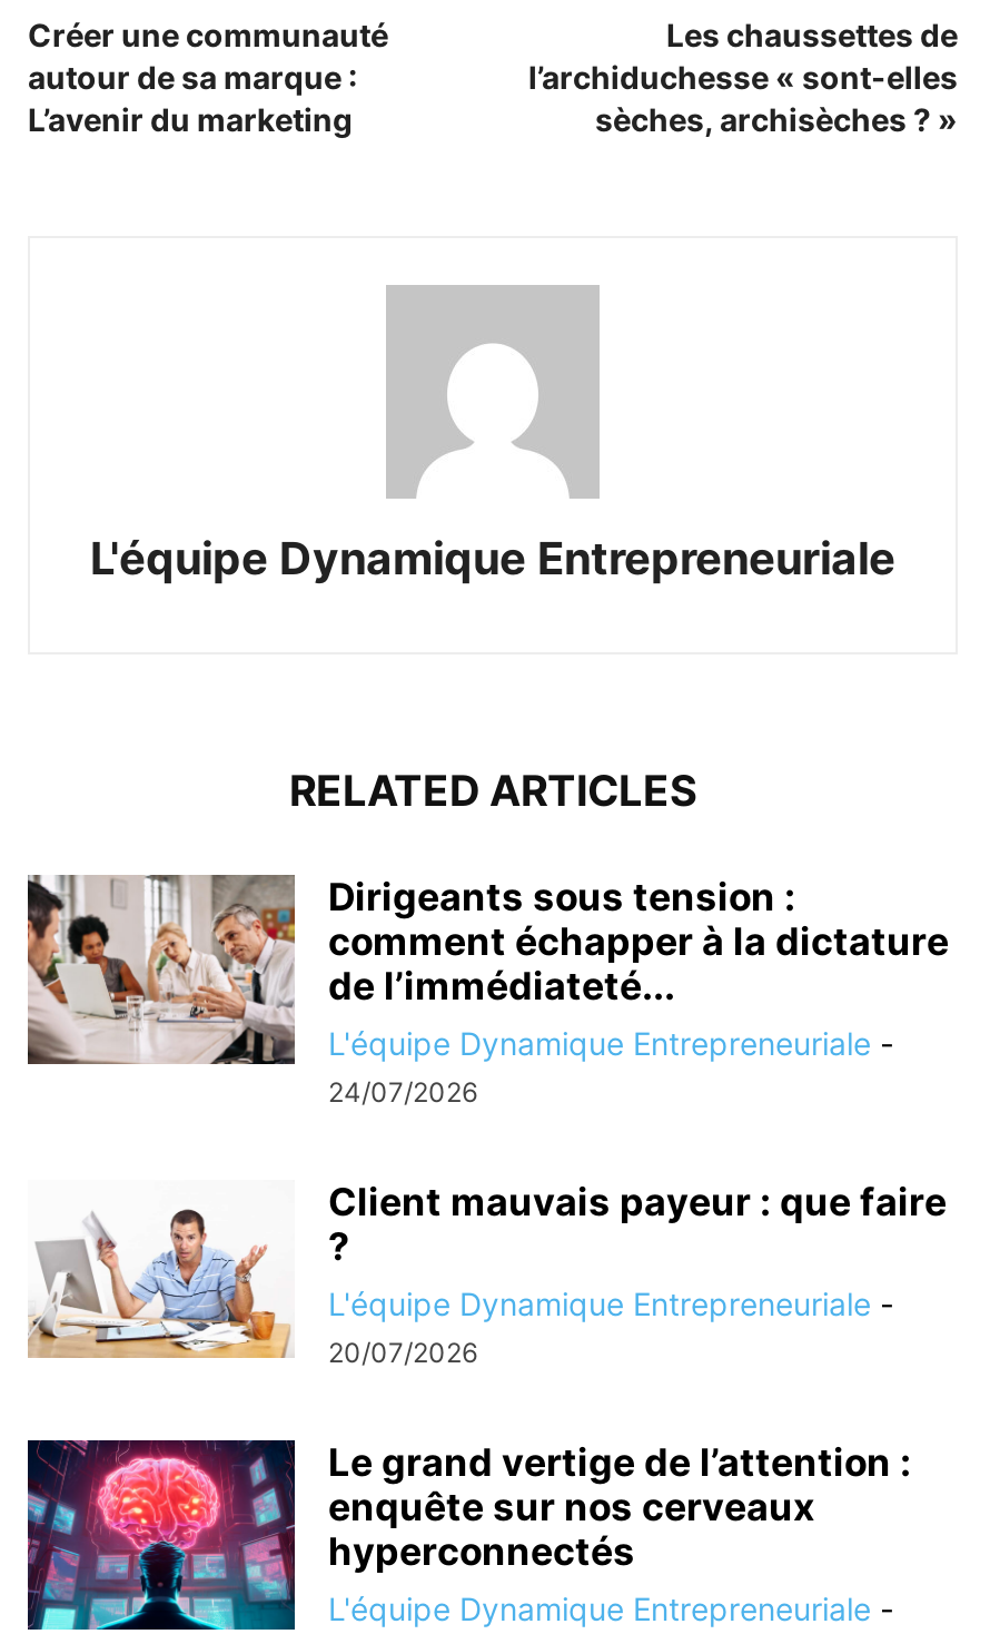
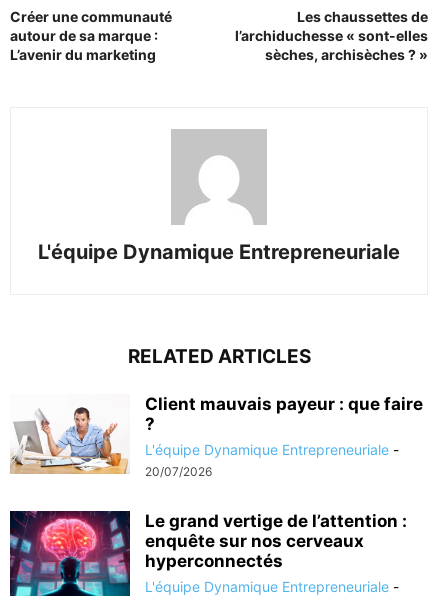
- [image]
- Dirigeants sous tension :
- comment échapper à la dictature
- de l’immédiateté...
- L'équipe Dynamique Entrepreneuriale -
- 24/07/2026
